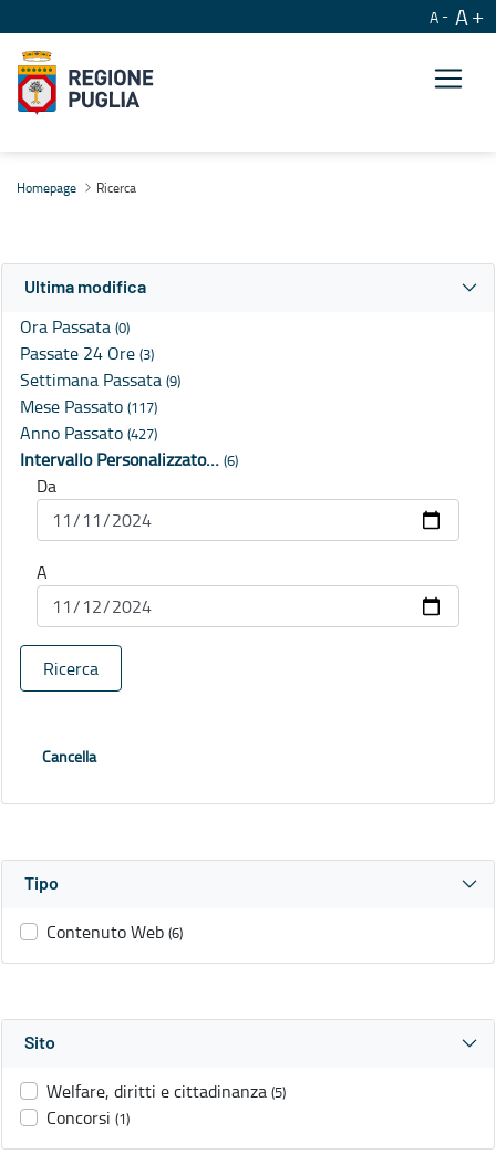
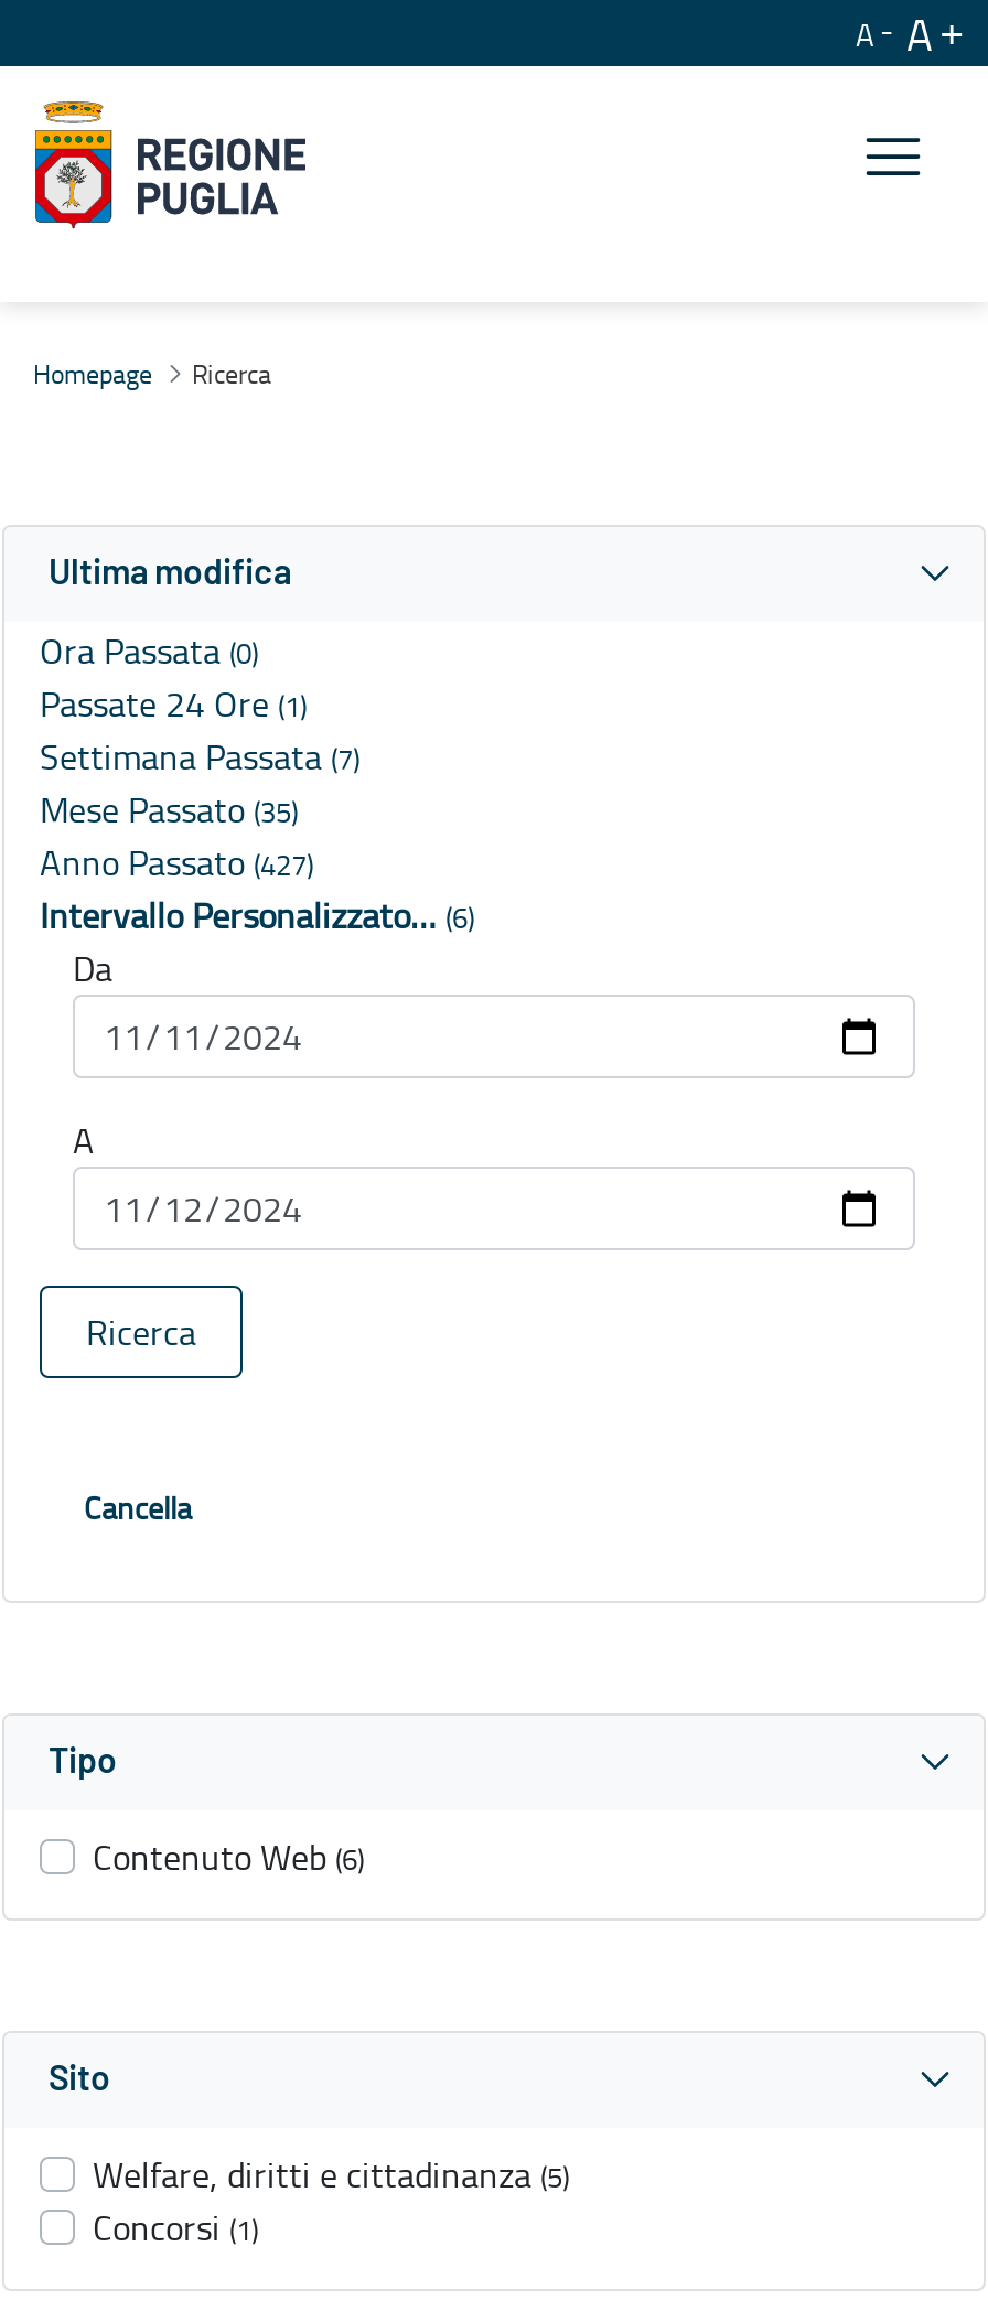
- Passate 24 Ore (3)
+ Passate 24 Ore (1)

- Settimana Passata (9)
+ Settimana Passata (7)

- Mese Passato (117)
+ Mese Passato (35)
